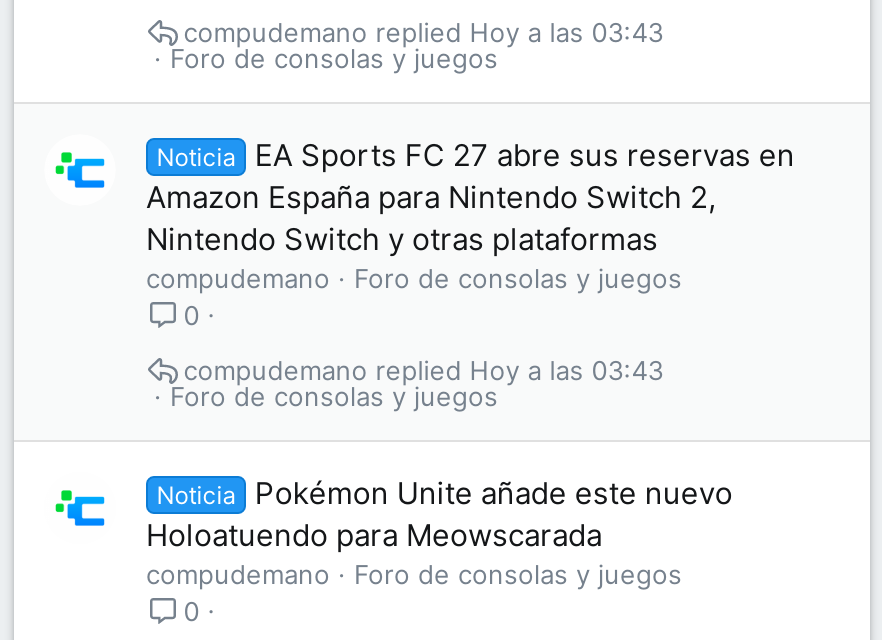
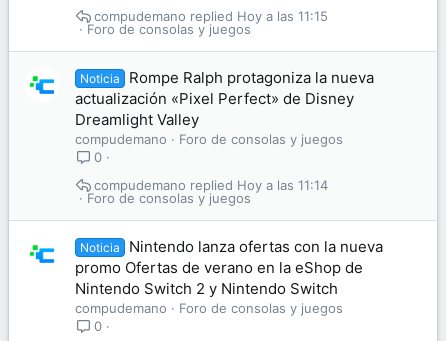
- Hoy a las 03:43
+ Hoy a las 11:15

- EA Sports FC 27 abre sus reservas en
- Amazon España para Nintendo Switch 2,
- Nintendo Switch y otras plataformas
+ Rompe Ralph protagoniza la nueva
+ actualización «Pixel Perfect» de Disney
+ Dreamlight Valley

- Hoy a las 03:43
+ Hoy a las 11:14

- Pokémon Unite añade este nuevo
- Holoatuendo para Meowscarada
+ Nintendo lanza ofertas con la nueva
+ promo Ofertas de verano en la eShop de
+ Nintendo Switch 2 y Nintendo Switch
